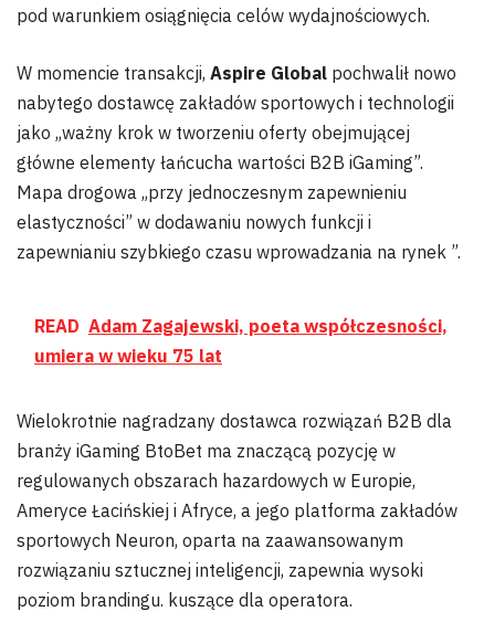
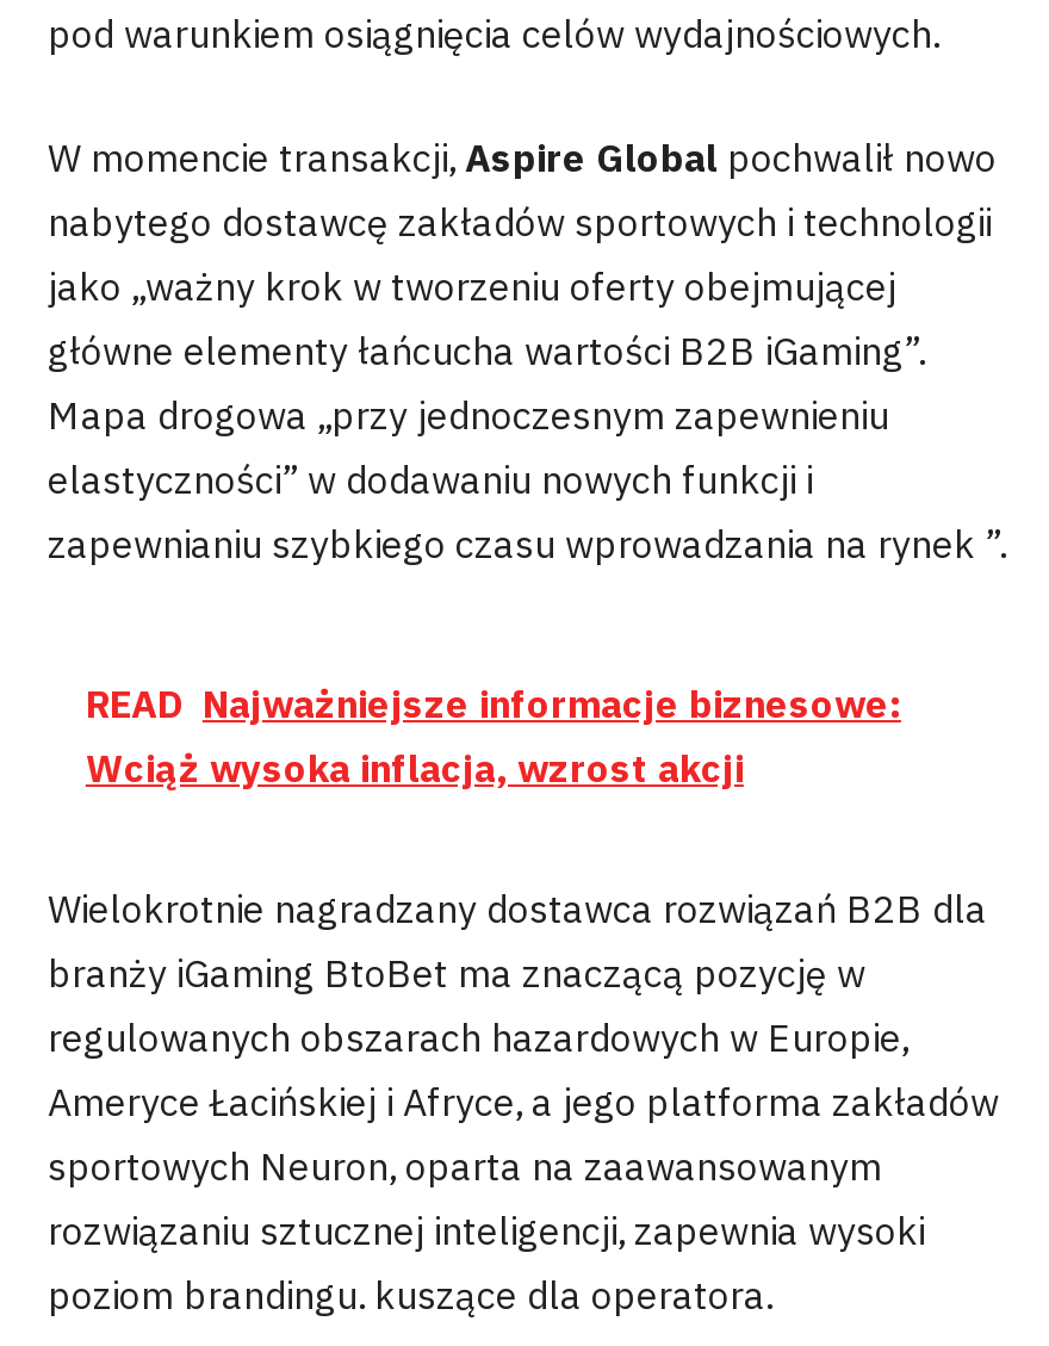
- READ Adam Zagajewski, poeta współczesności,
- umiera w wieku 75 lat
+ READ Najważniejsze informacje biznesowe:
+ Wciąż wysoka inflacja, wzrost akcji
